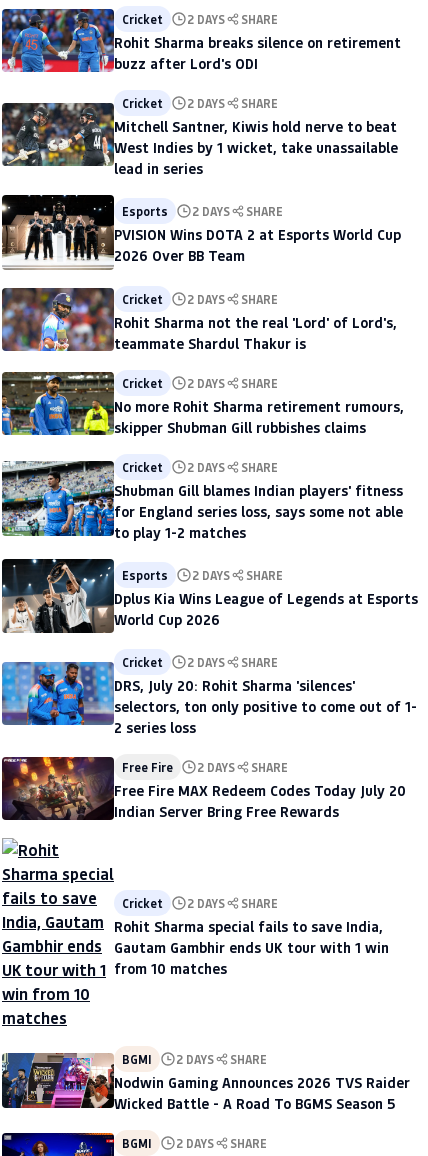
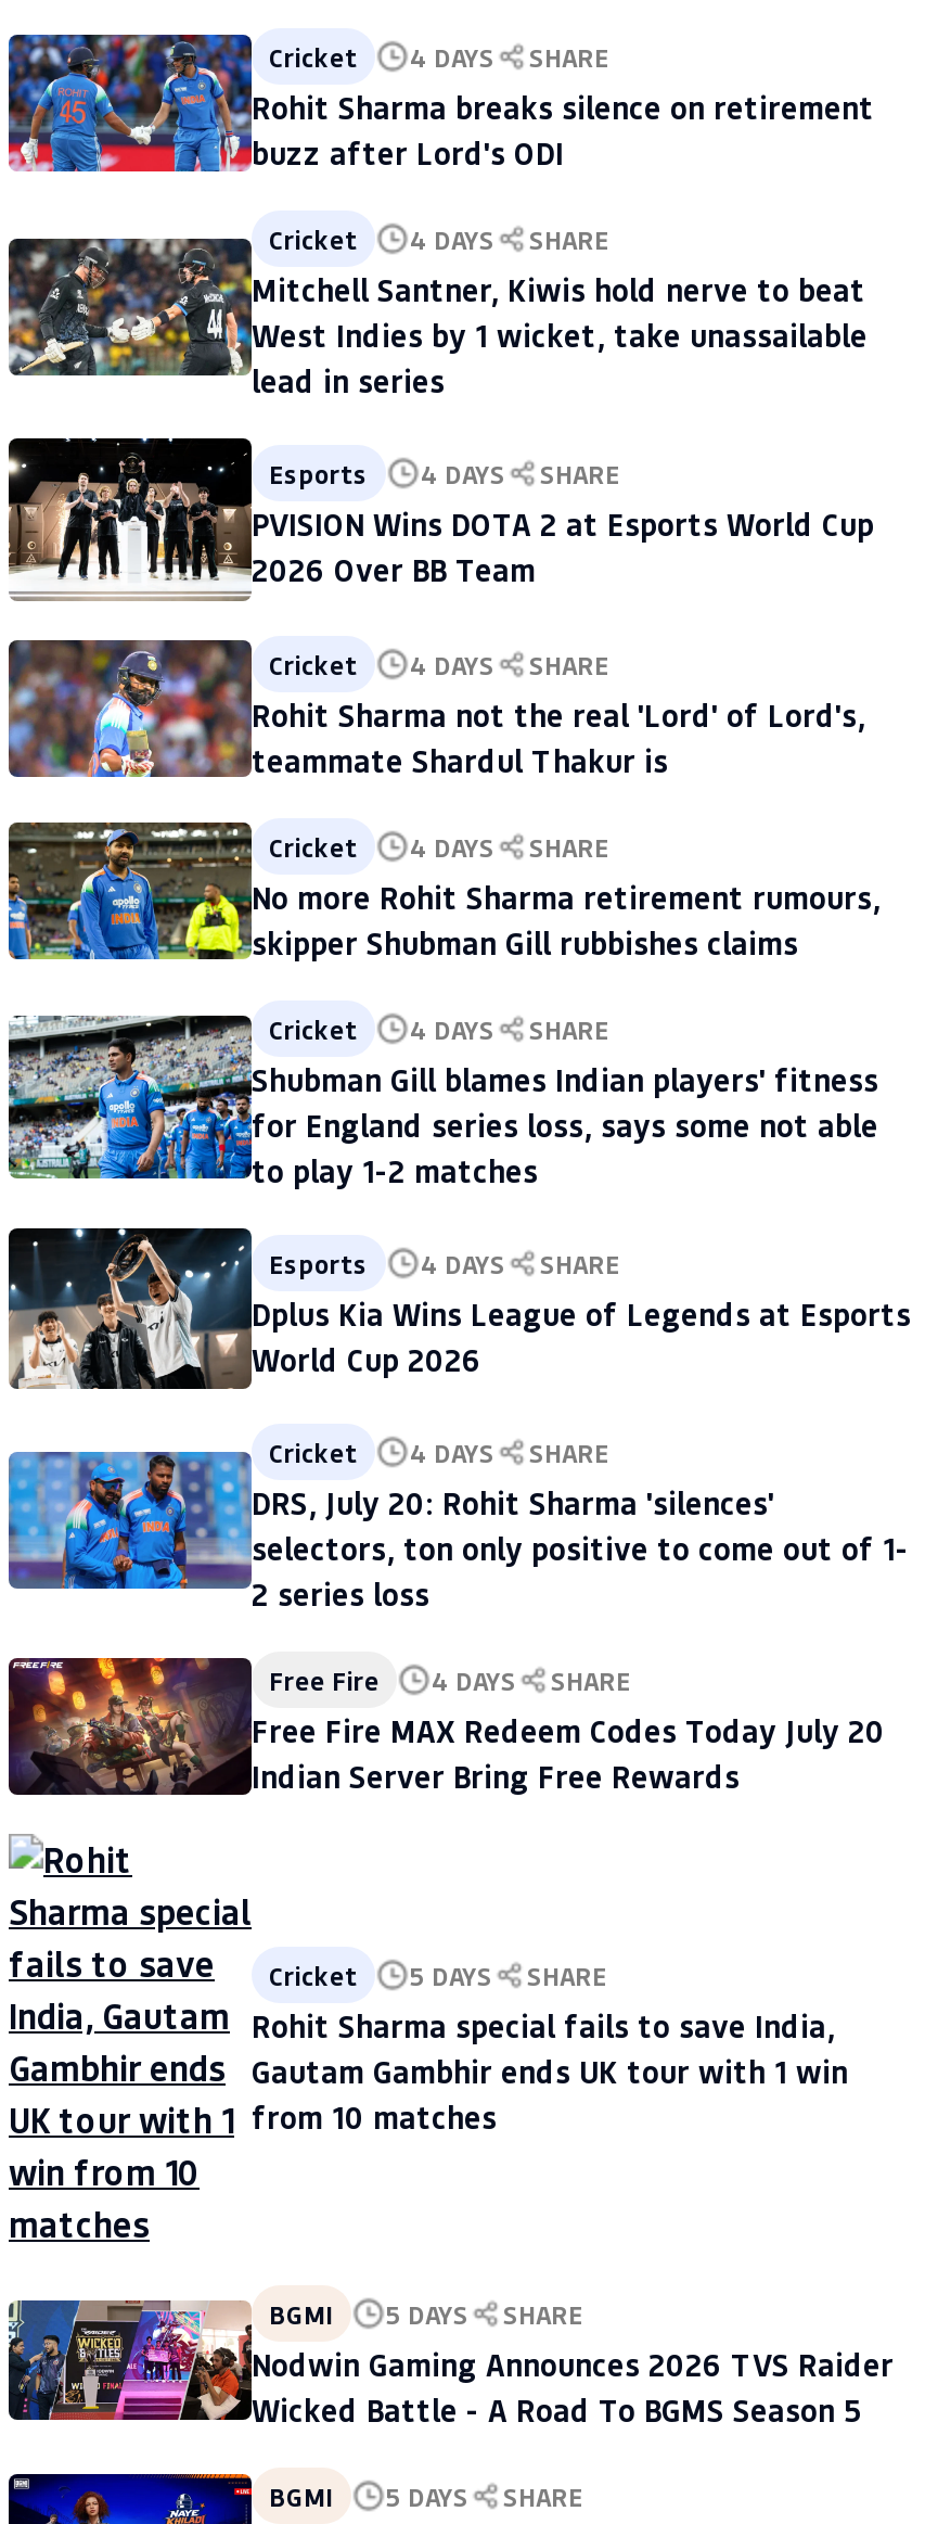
- Cricket 2 DAYS SHARE
+ Cricket 4 DAYS SHARE

- Cricket 2 DAYS SHARE
+ Cricket 4 DAYS SHARE

- Esports 2 DAYS SHARE
+ Esports 4 DAYS SHARE

- Cricket 2 DAYS SHARE
+ Cricket 4 DAYS SHARE

- Cricket 2 DAYS SHARE
+ Cricket 4 DAYS SHARE

- Cricket 2 DAYS SHARE
+ Cricket 4 DAYS SHARE

- Esports 2 DAYS SHARE
+ Esports 4 DAYS SHARE

- Cricket 2 DAYS SHARE
+ Cricket 4 DAYS SHARE

- Free Fire 2 DAYS SHARE
+ Free Fire 4 DAYS SHARE

- Cricket 2 DAYS SHARE
+ Cricket 5 DAYS SHARE

- BGMI 2 DAYS SHARE
+ BGMI 5 DAYS SHARE

- BGMI 2 DAYS SHARE
+ BGMI 5 DAYS SHARE
